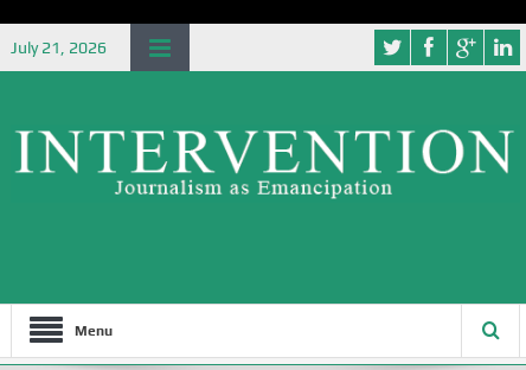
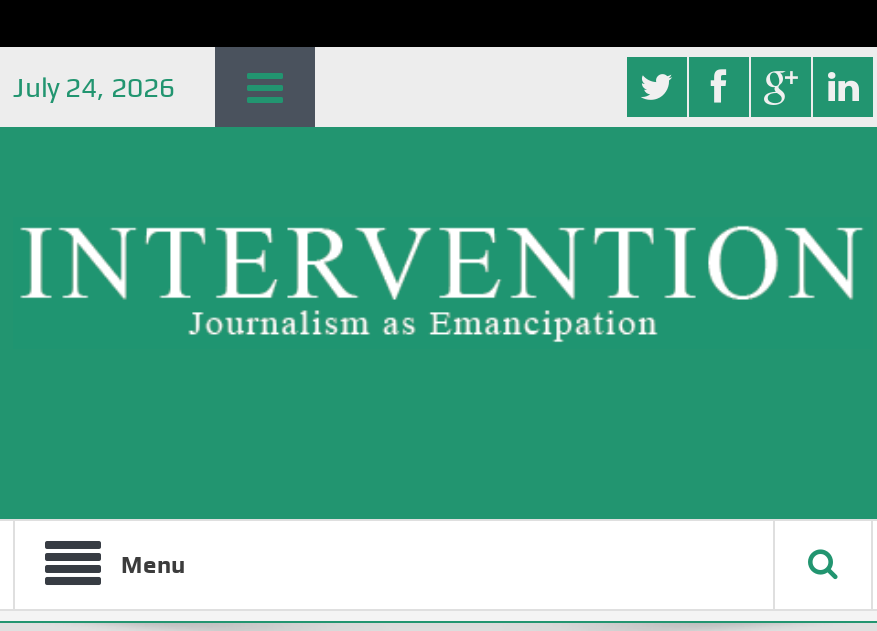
- July 21, 2026
+ July 24, 2026
